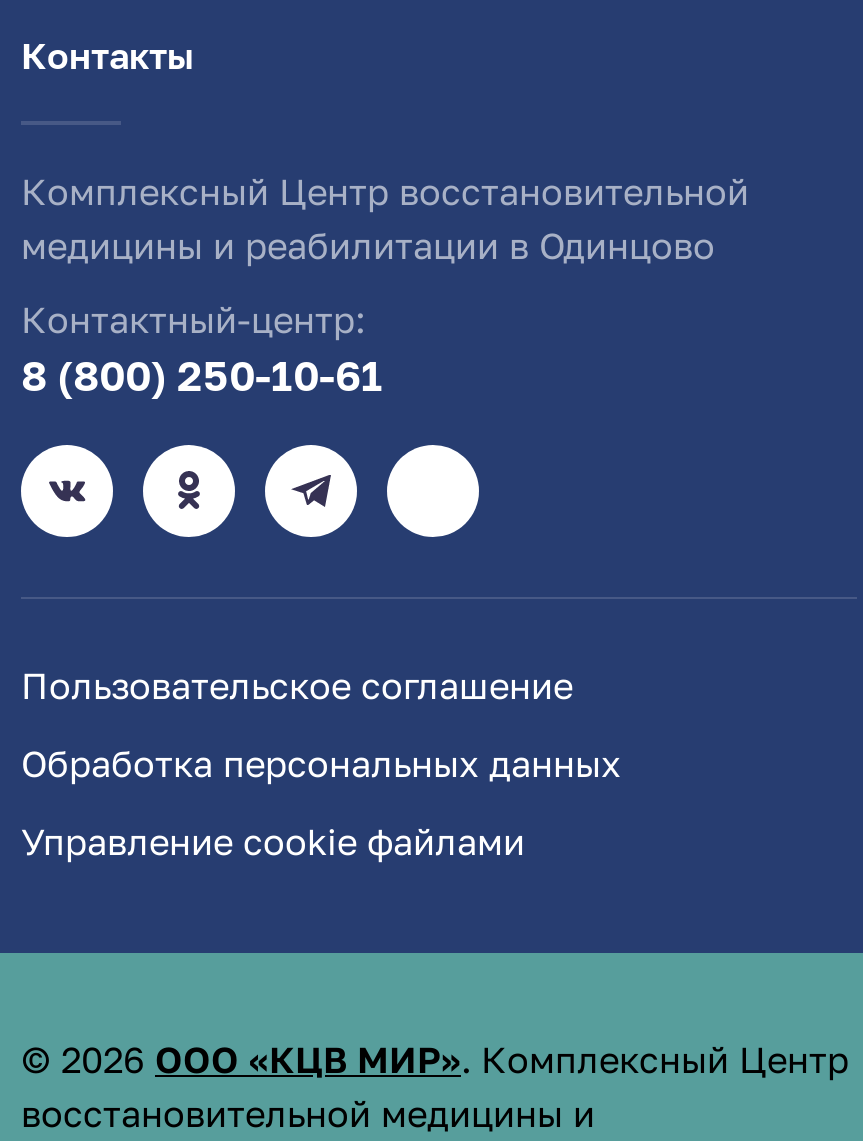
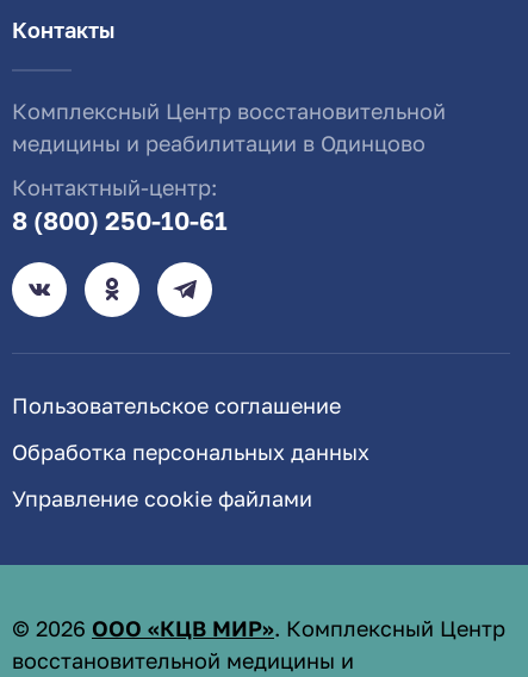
- [image]
